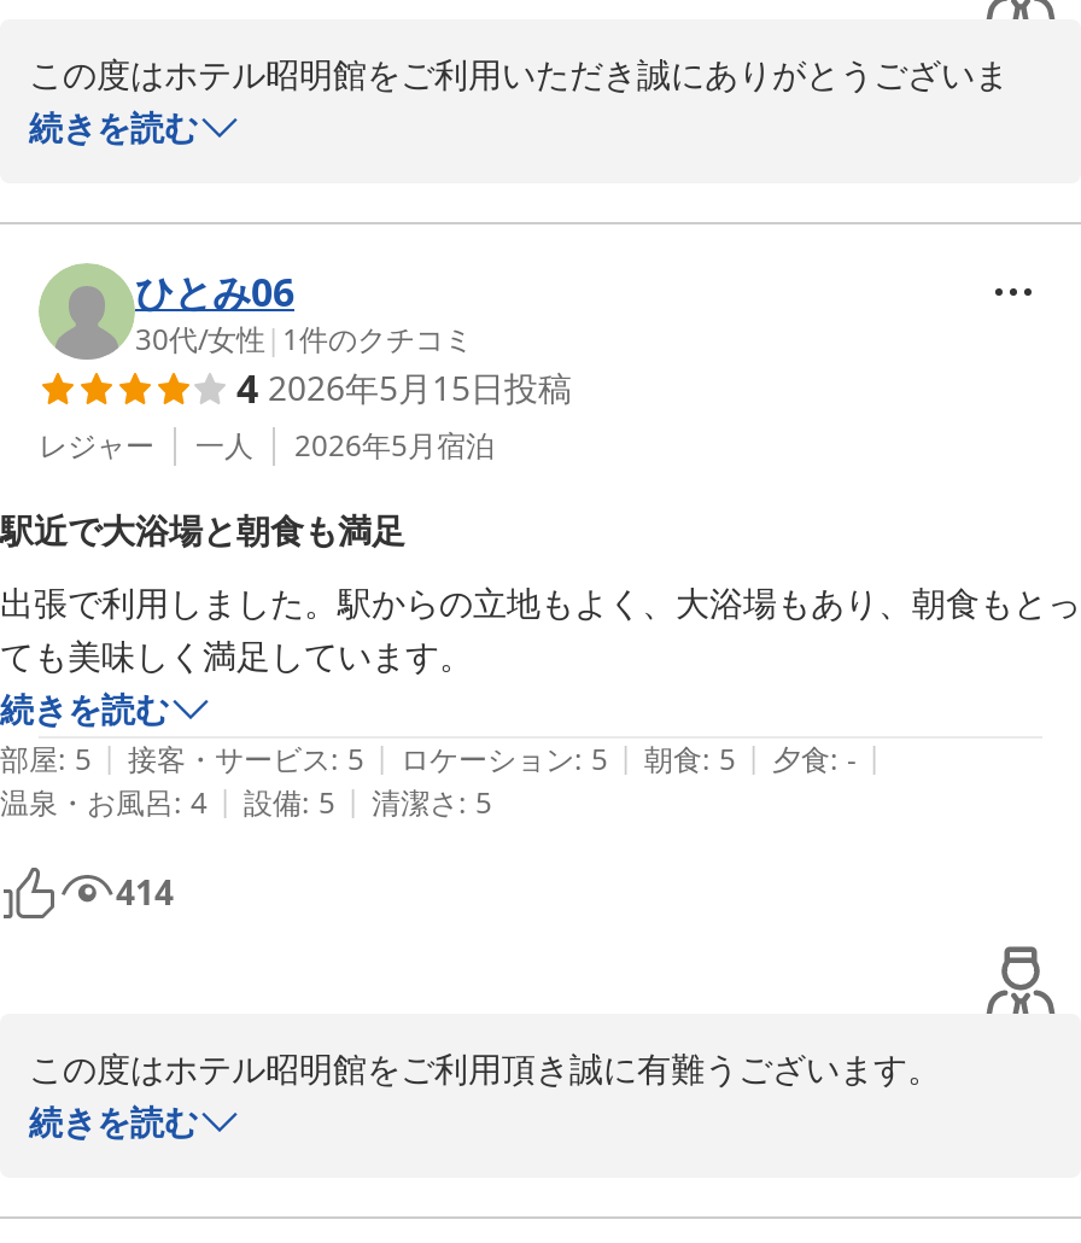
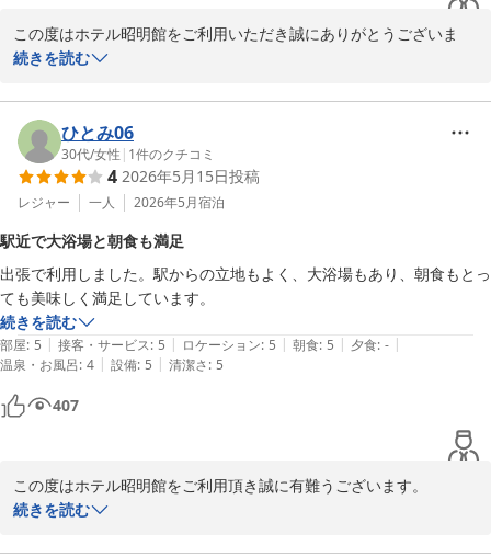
- 414
+ 407
